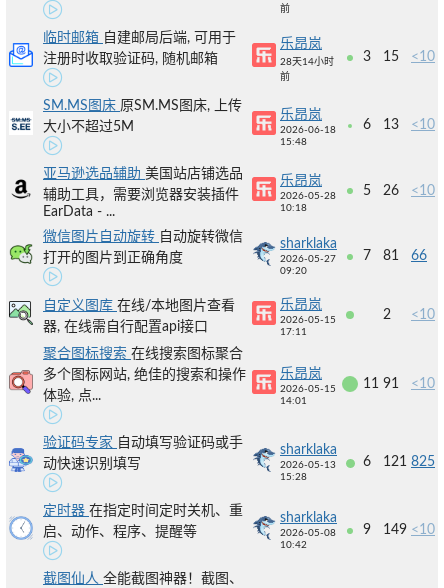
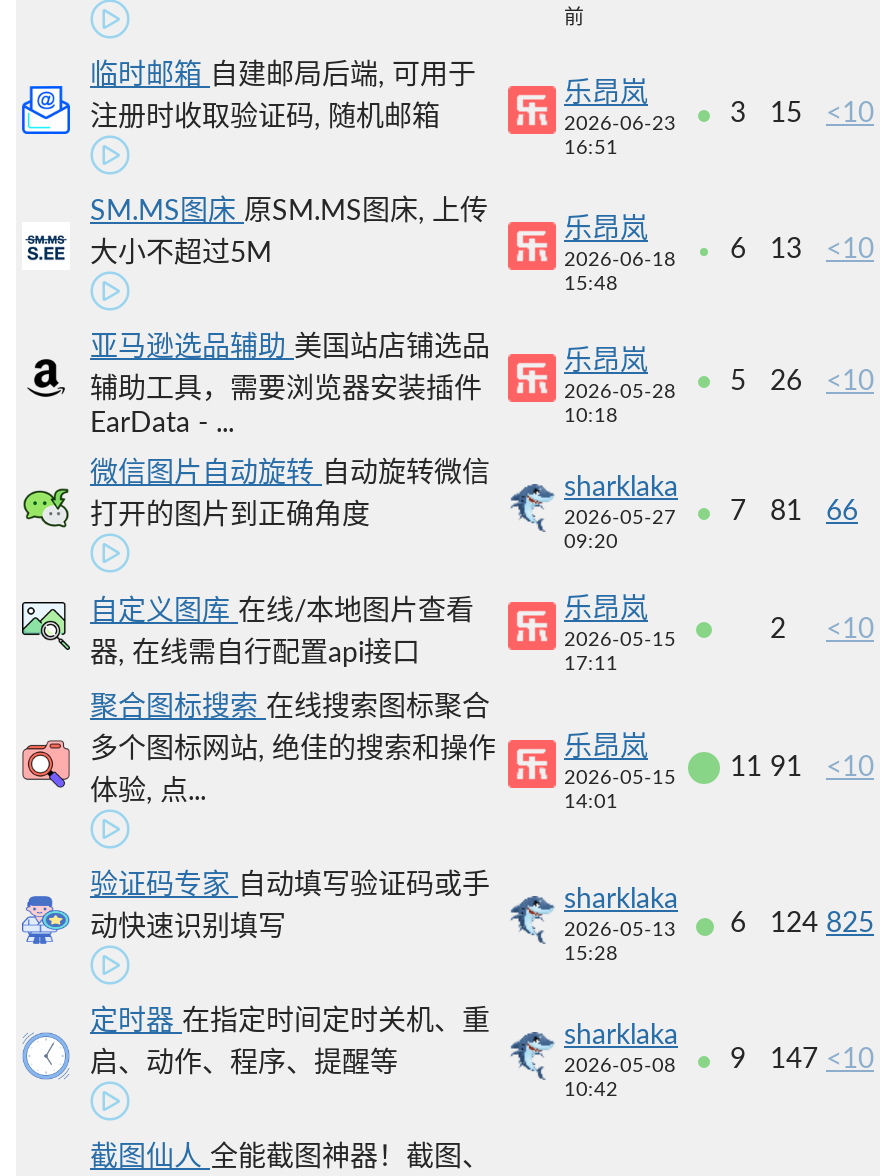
- 28天14小时
- 前
+ 2026-06-23
+ 16:51

- 6 121 825
+ 6 124 825

- 9 149 <10
+ 9 147 <10
